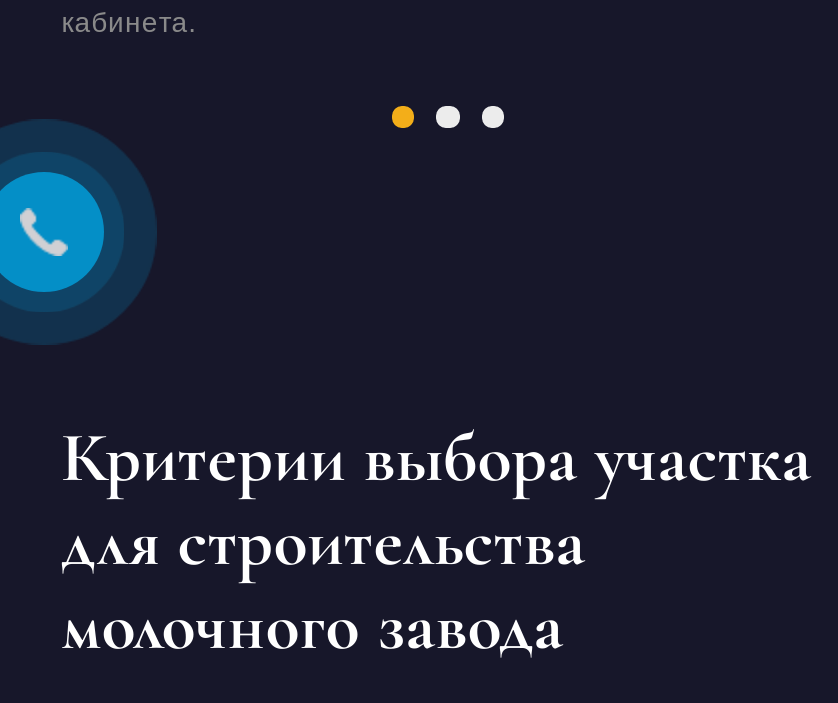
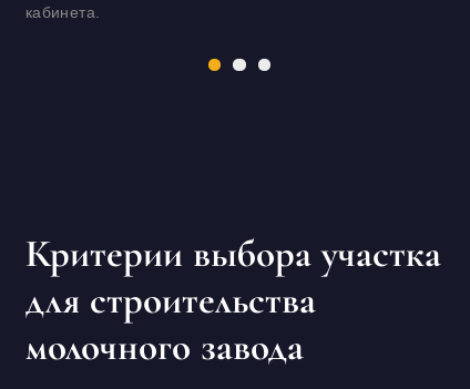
- [image]
